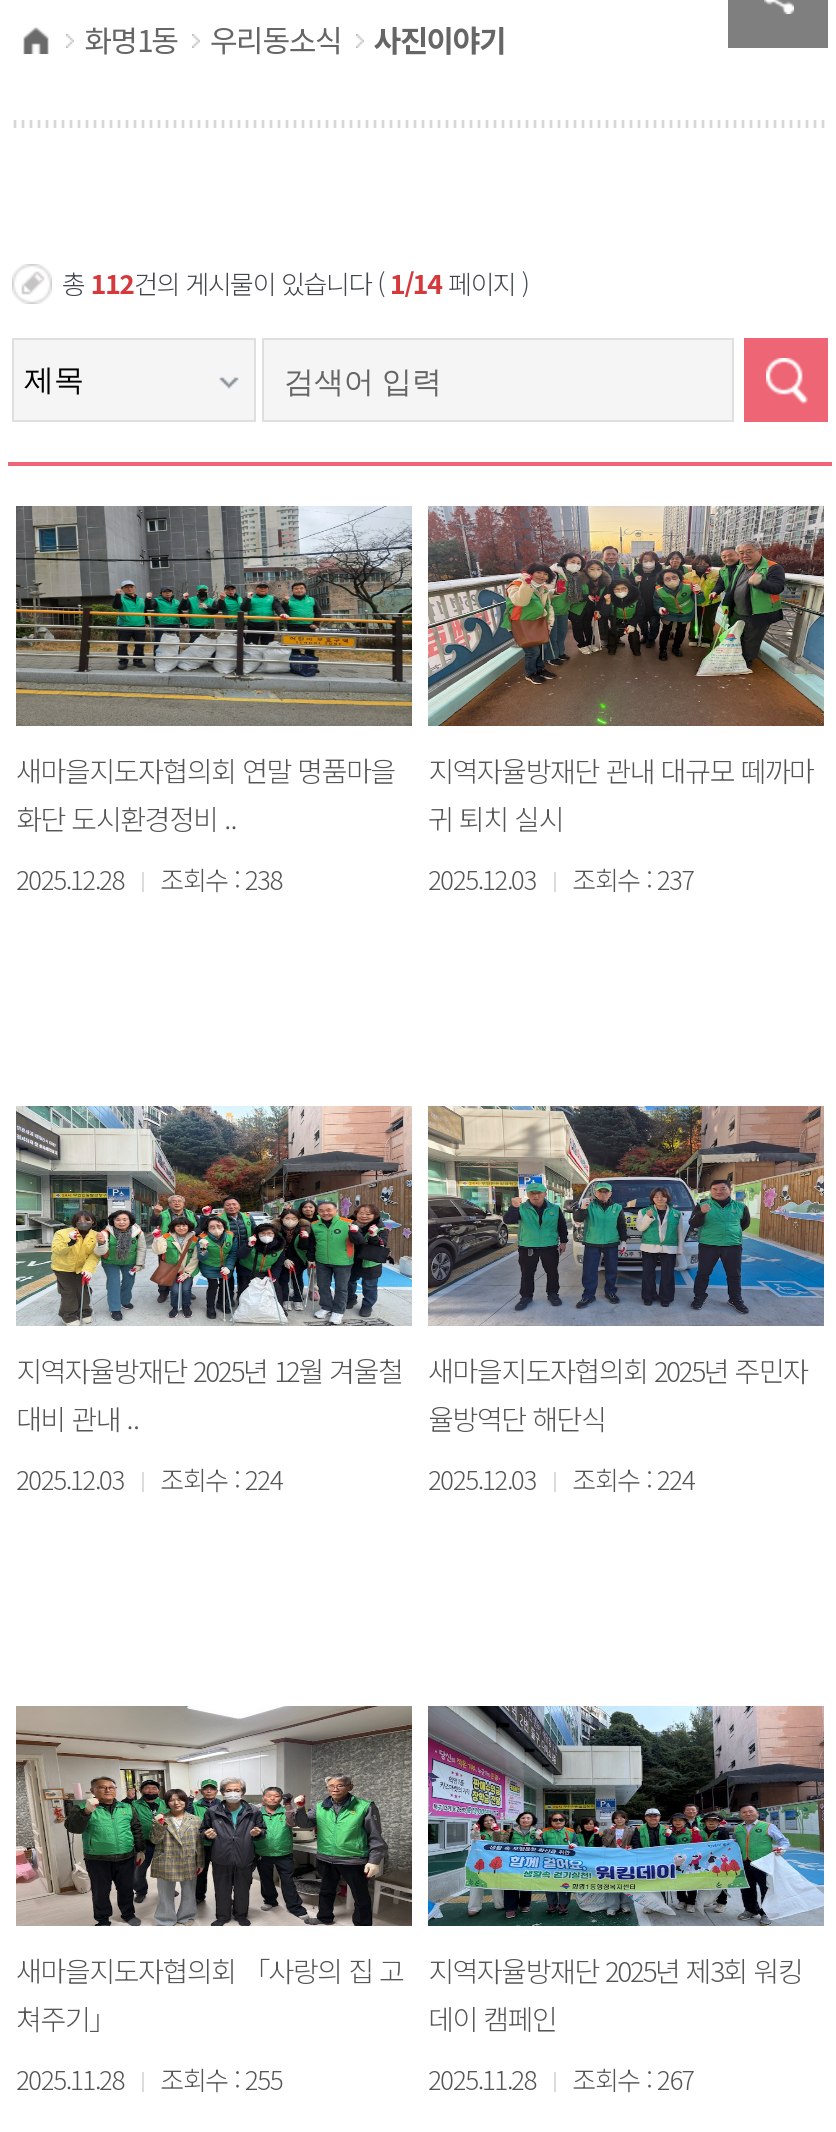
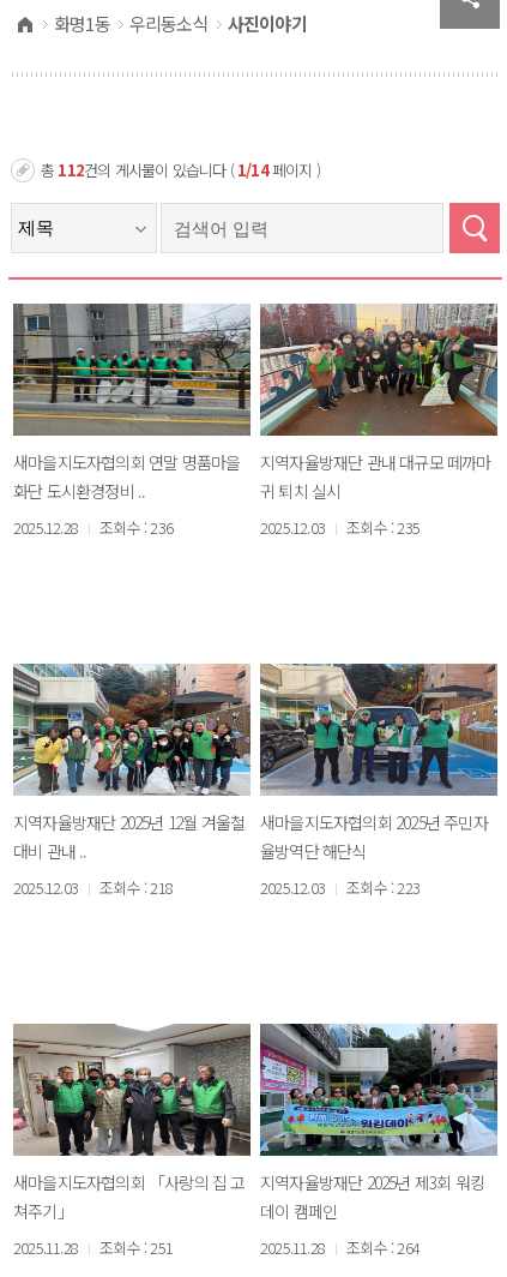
- 2025.12.28 조회수 : 238
+ 2025.12.28 조회수 : 236

- 2025.12.03 조회수 : 237
+ 2025.12.03 조회수 : 235

- 2025.12.03 조회수 : 224
+ 2025.12.03 조회수 : 218

- 2025.12.03 조회수 : 224
+ 2025.12.03 조회수 : 223

- 2025.11.28 조회수 : 255
+ 2025.11.28 조회수 : 251

- 2025.11.28 조회수 : 267
+ 2025.11.28 조회수 : 264
